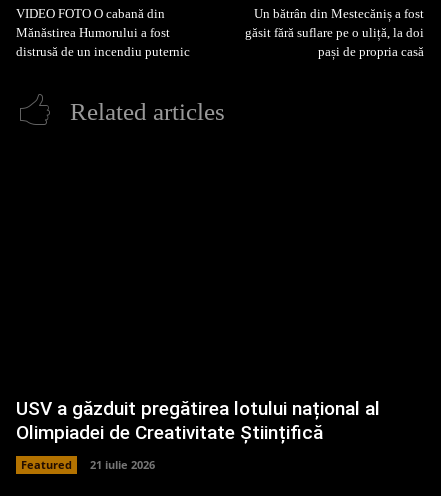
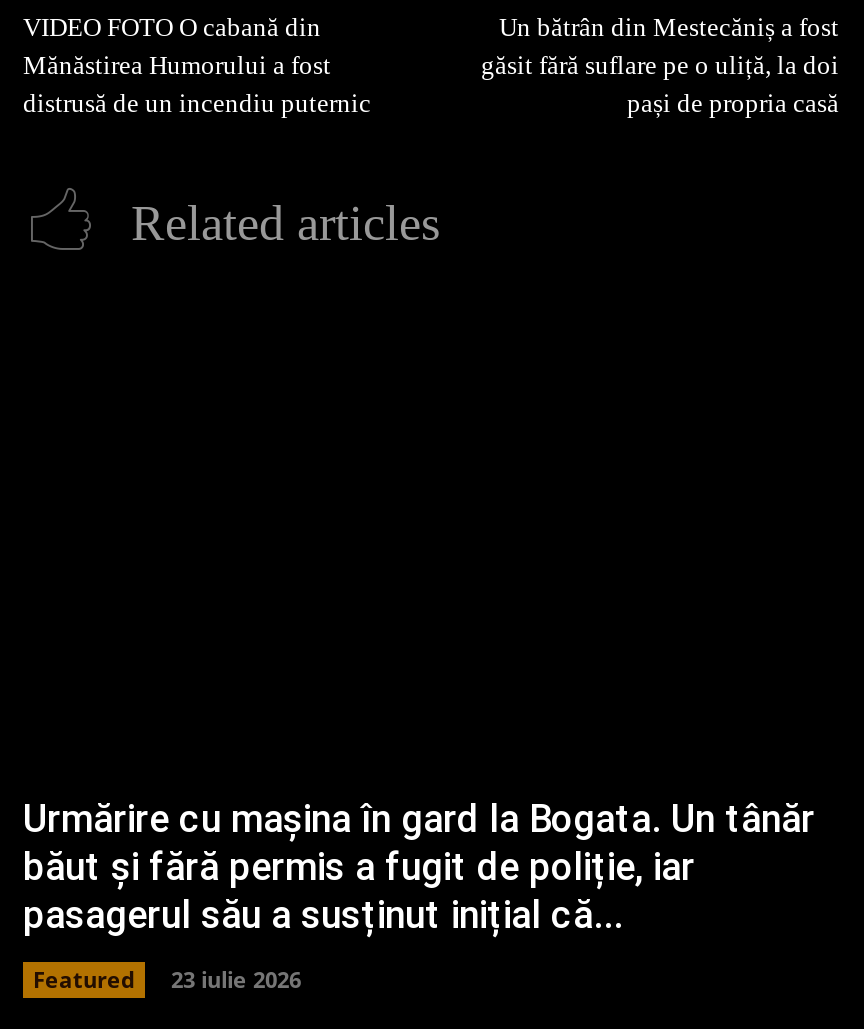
- USV a găzduit pregătirea lotului național al
- Olimpiadei de Creativitate Științifică
+ Urmărire cu mașina în gard la Bogata. Un tânăr
+ băut și fără permis a fugit de poliție, iar
+ pasagerul său a susținut inițial că...

- Featured 21 iulie 2026
+ Featured 23 iulie 2026
